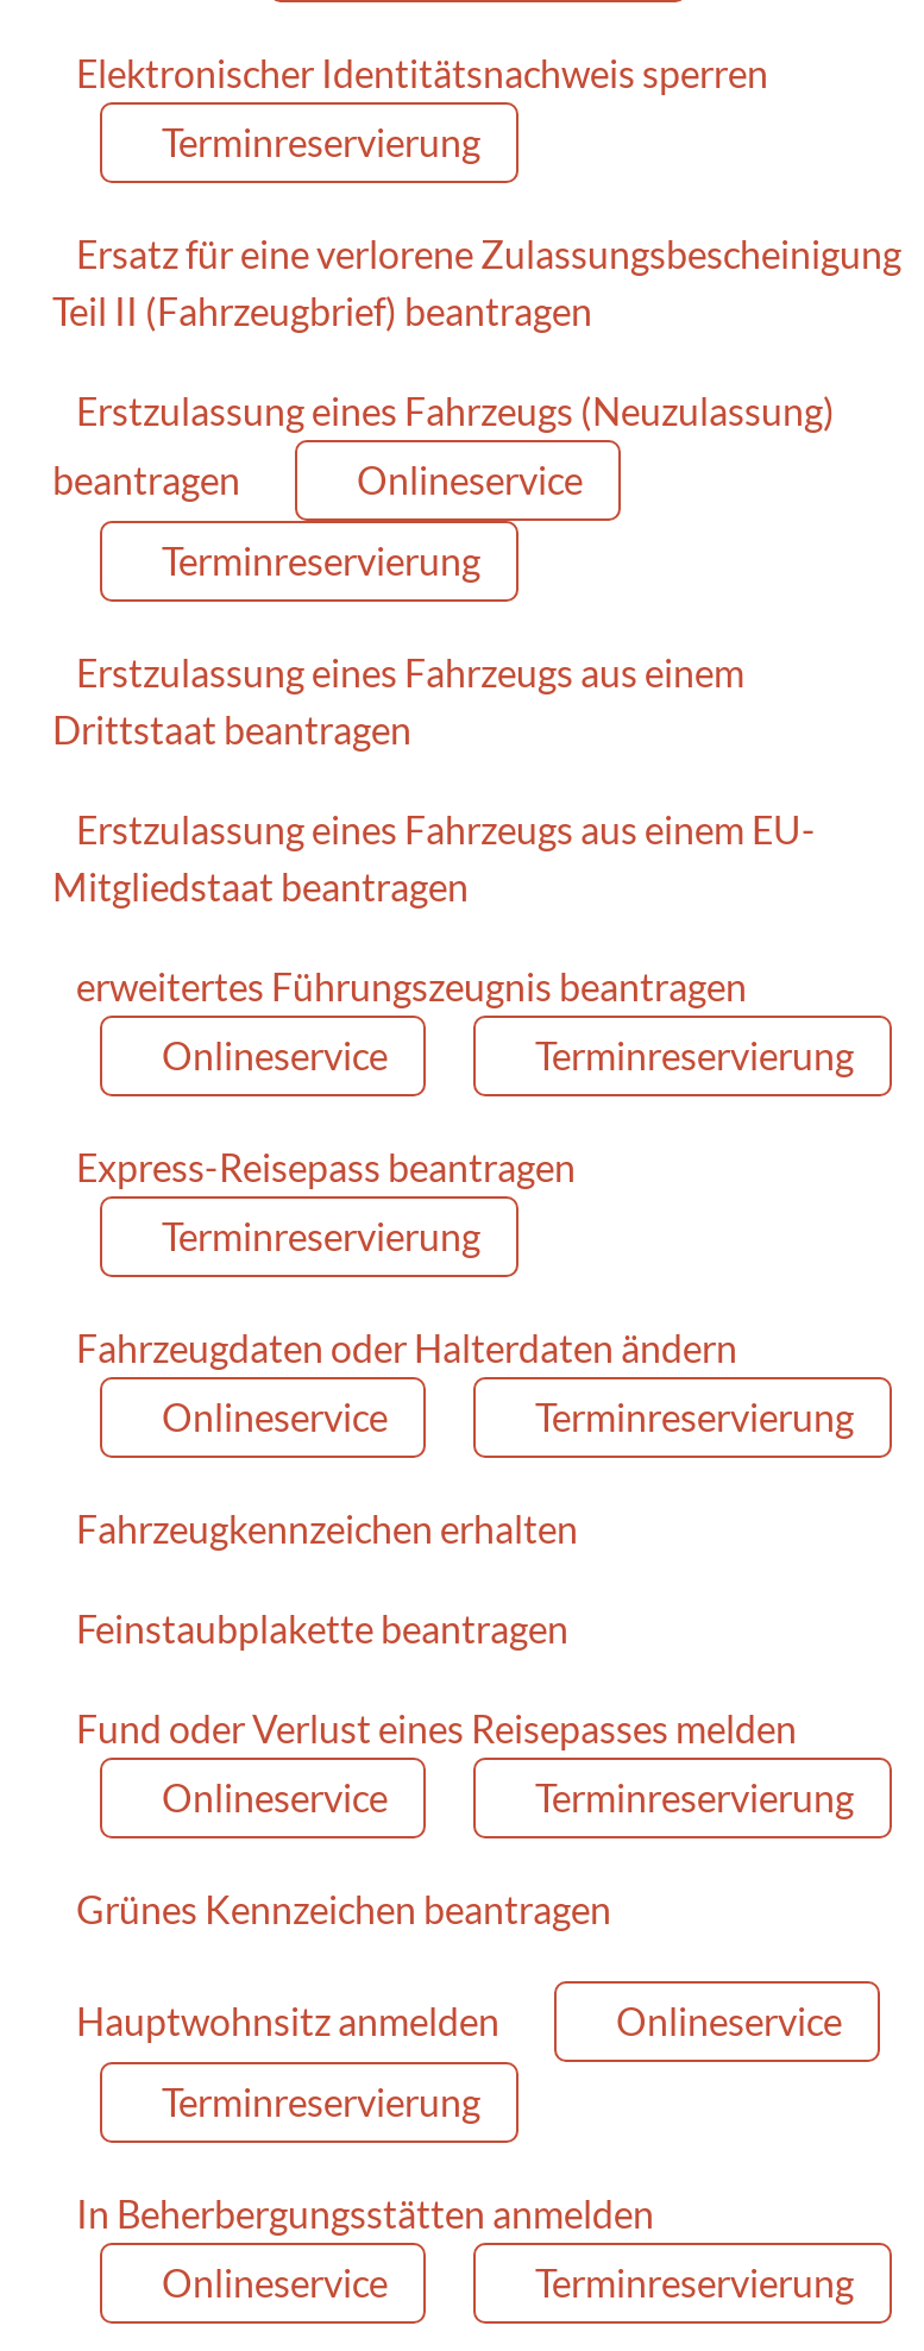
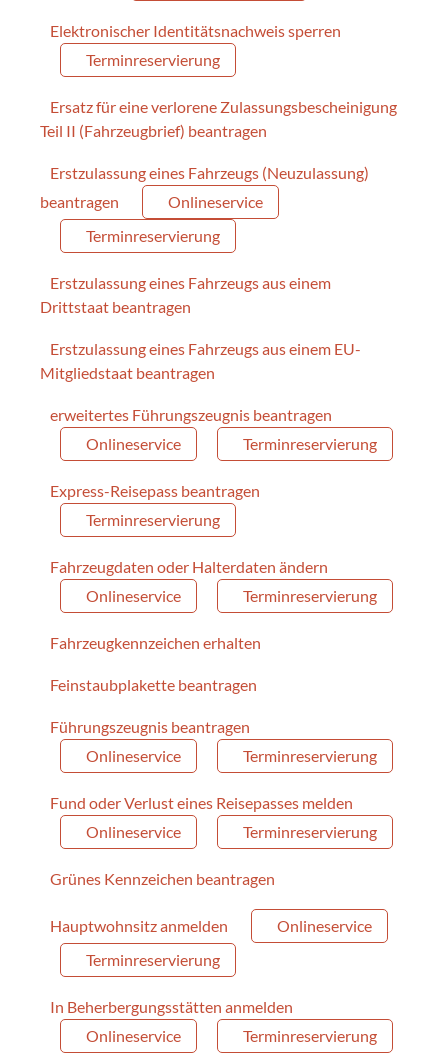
+ Führungszeugnis beantragen
+ Onlineservice
+ Terminreservierung
